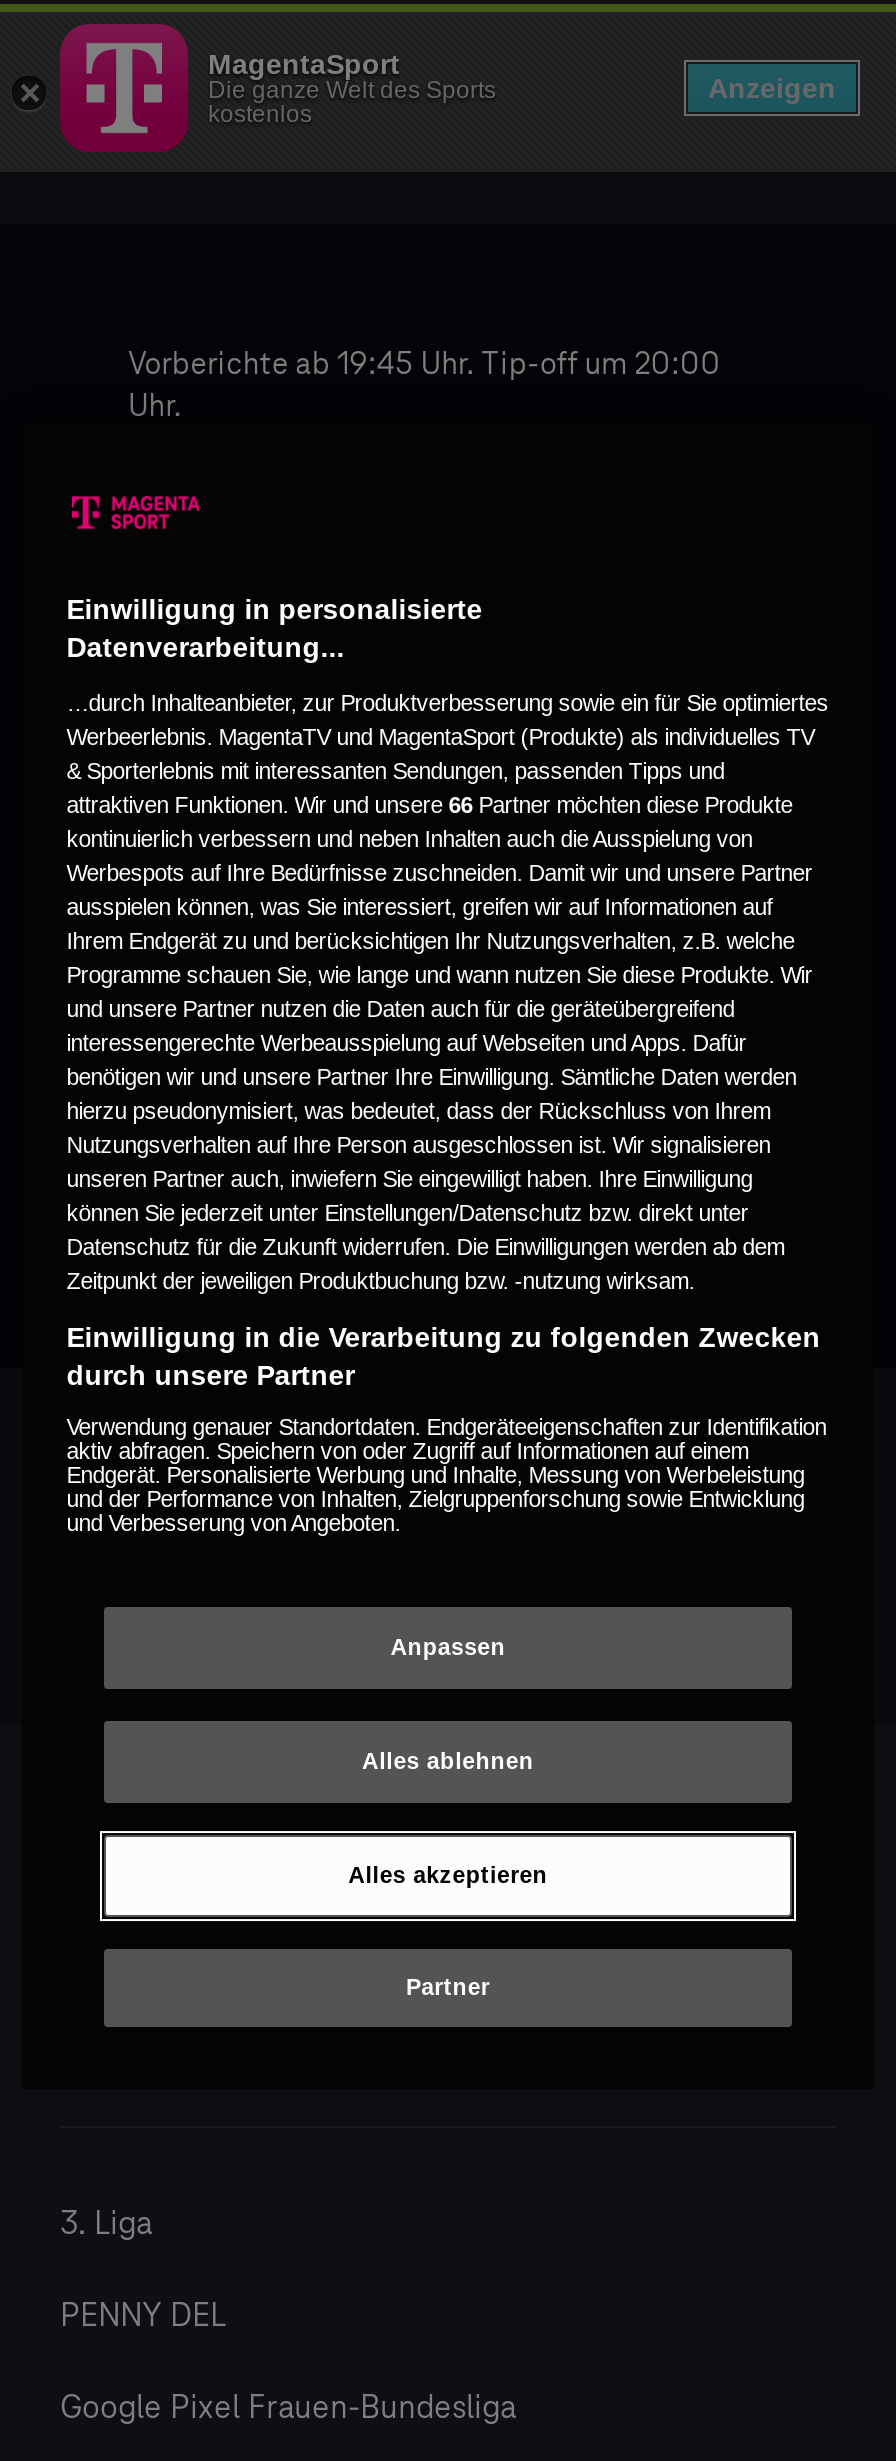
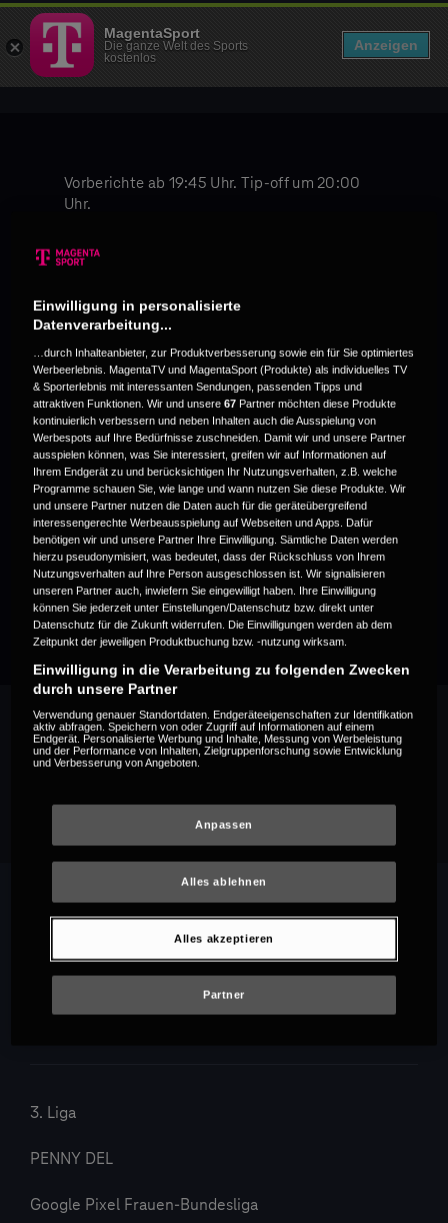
- attraktiven Funktionen. Wir und unsere 66 Partner möchten diese Produkte
+ attraktiven Funktionen. Wir und unsere 67 Partner möchten diese Produkte
